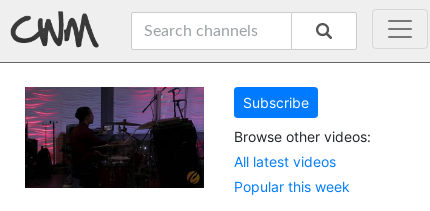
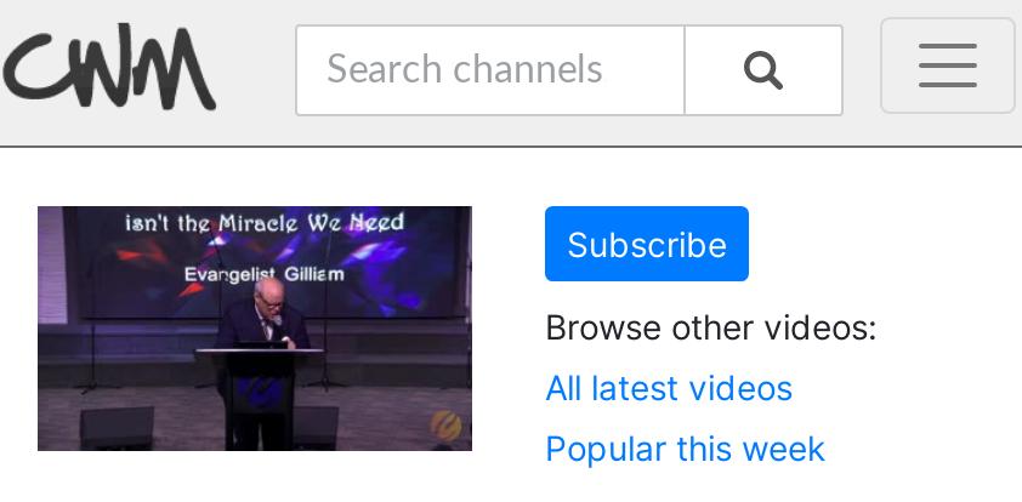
- [image]
+ [image]
